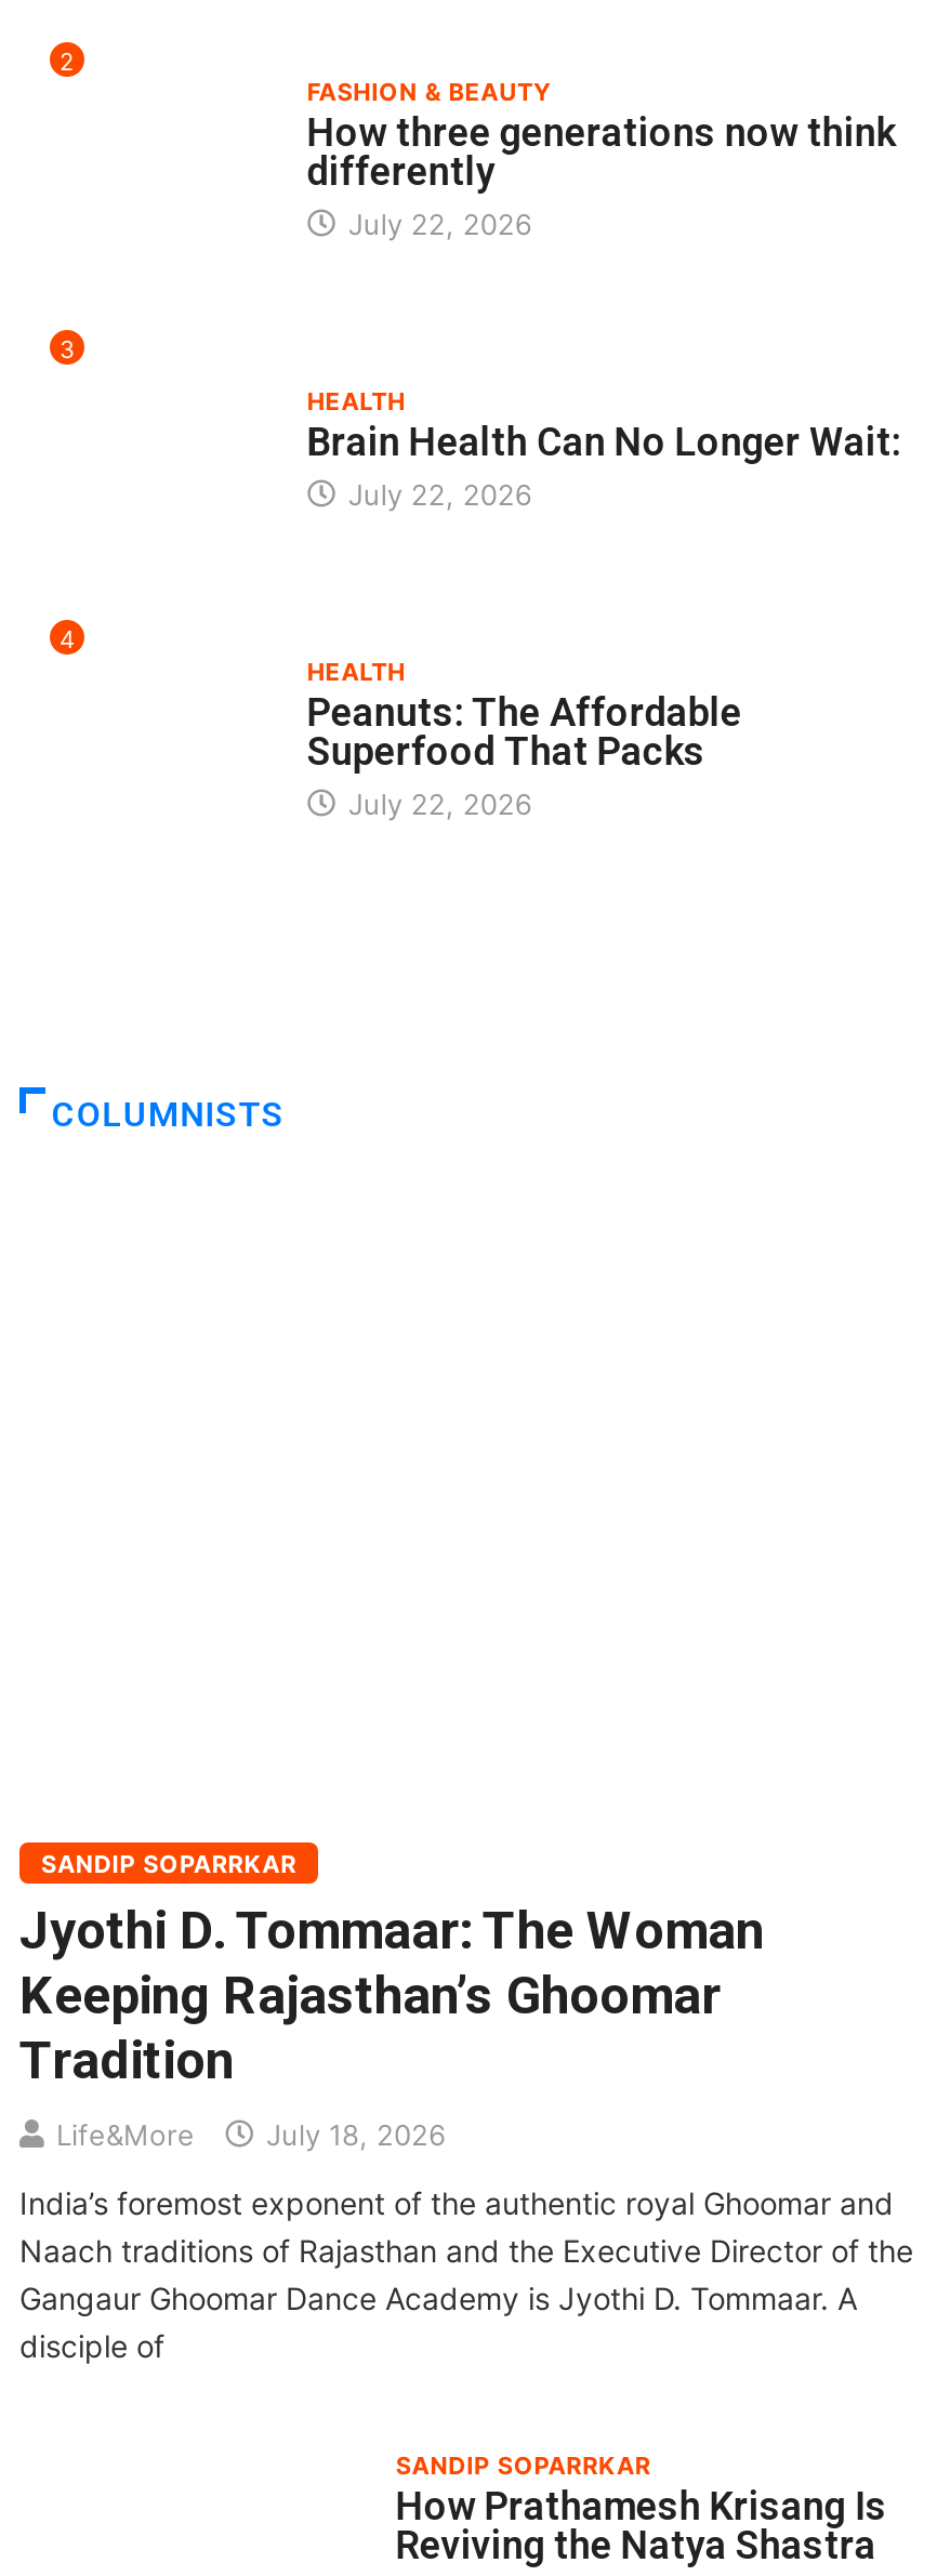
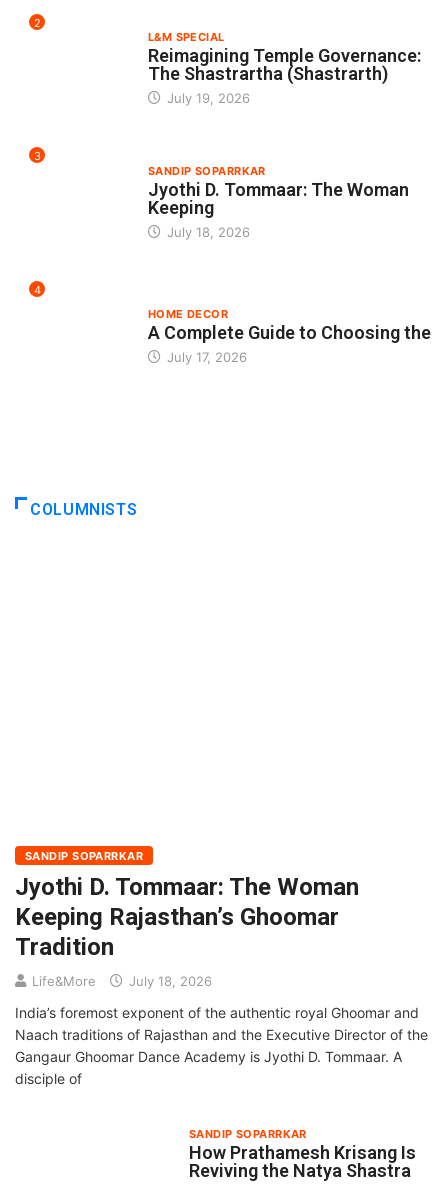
- FASHION & BEAUTY
- How three generations now think
- differently
- July 22, 2026
+ L&M SPECIAL
+ Reimagining Temple Governance:
+ The Shastrartha (Shastrarth)
+ July 19, 2026

- HEALTH
- Brain Health Can No Longer Wait:
- July 22, 2026
+ SANDIP SOPARRKAR
+ Jyothi D. Tommaar: The Woman
+ Keeping
+ July 18, 2026

- HEALTH
- Peanuts: The Affordable
- Superfood That Packs
- July 22, 2026
+ HOME DECOR
+ A Complete Guide to Choosing the
+ July 17, 2026
